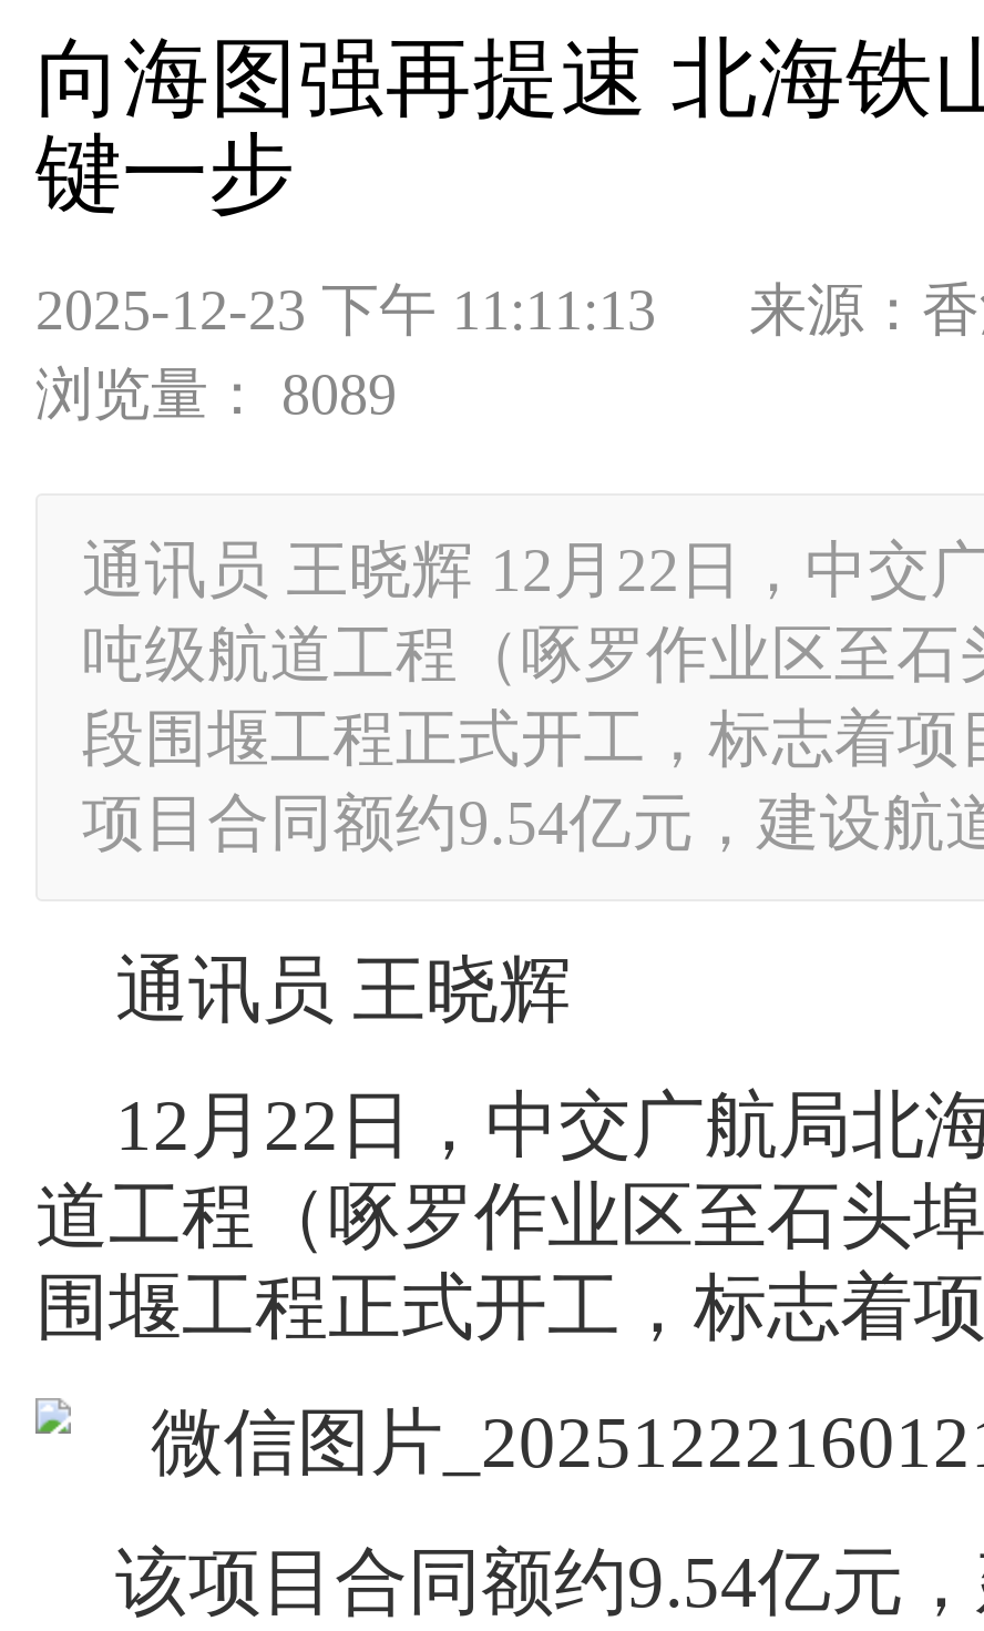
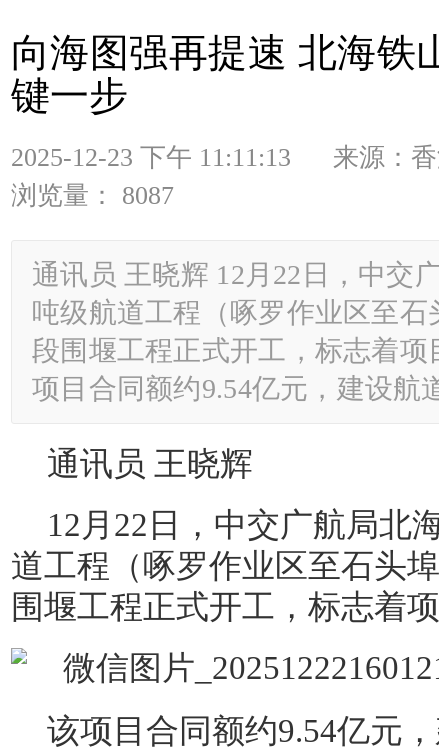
- 浏览量： 8089
+ 浏览量： 8087
